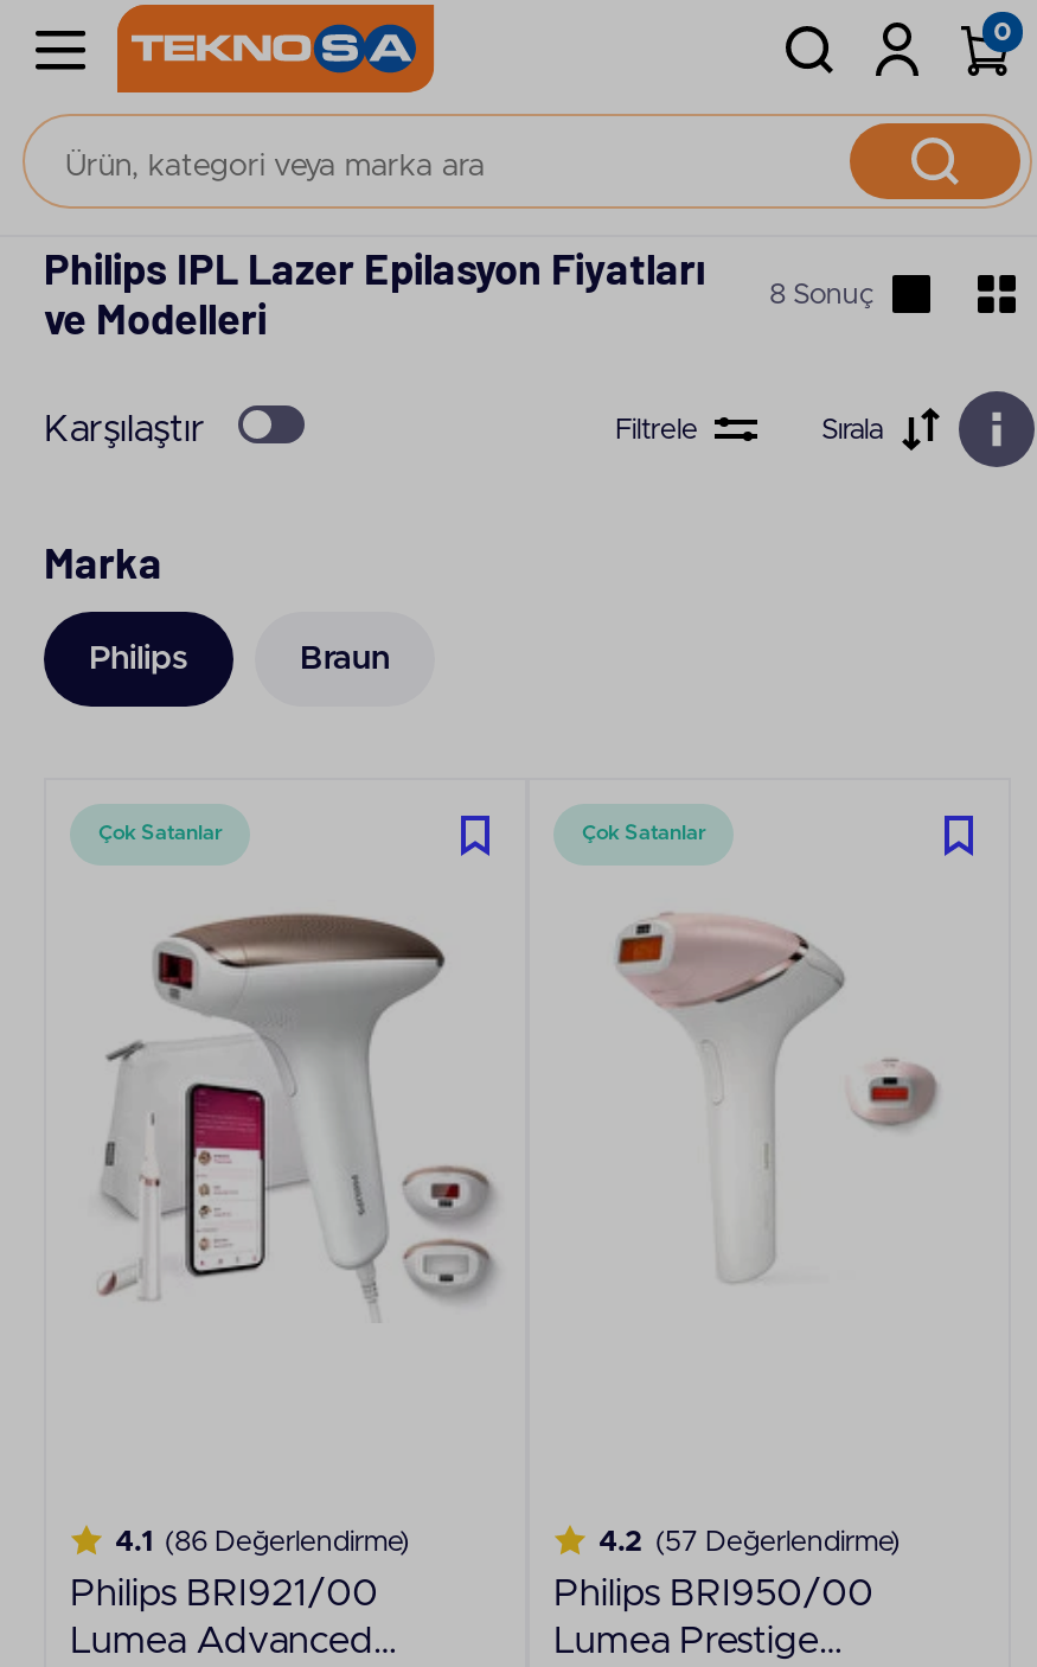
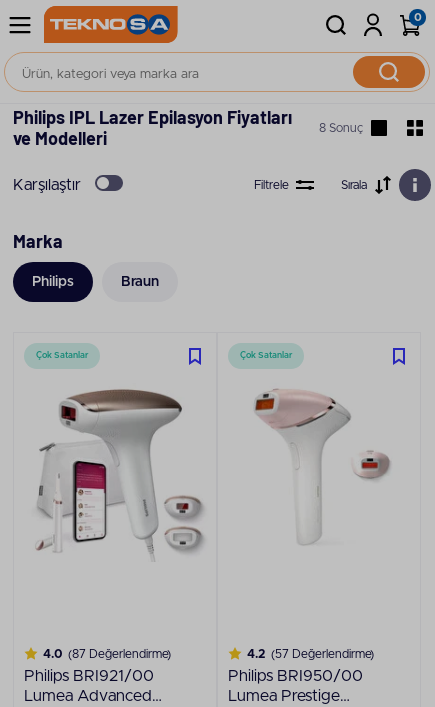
- 4.1 (86 Değerlendirme)
+ 4.0 (87 Değerlendirme)
